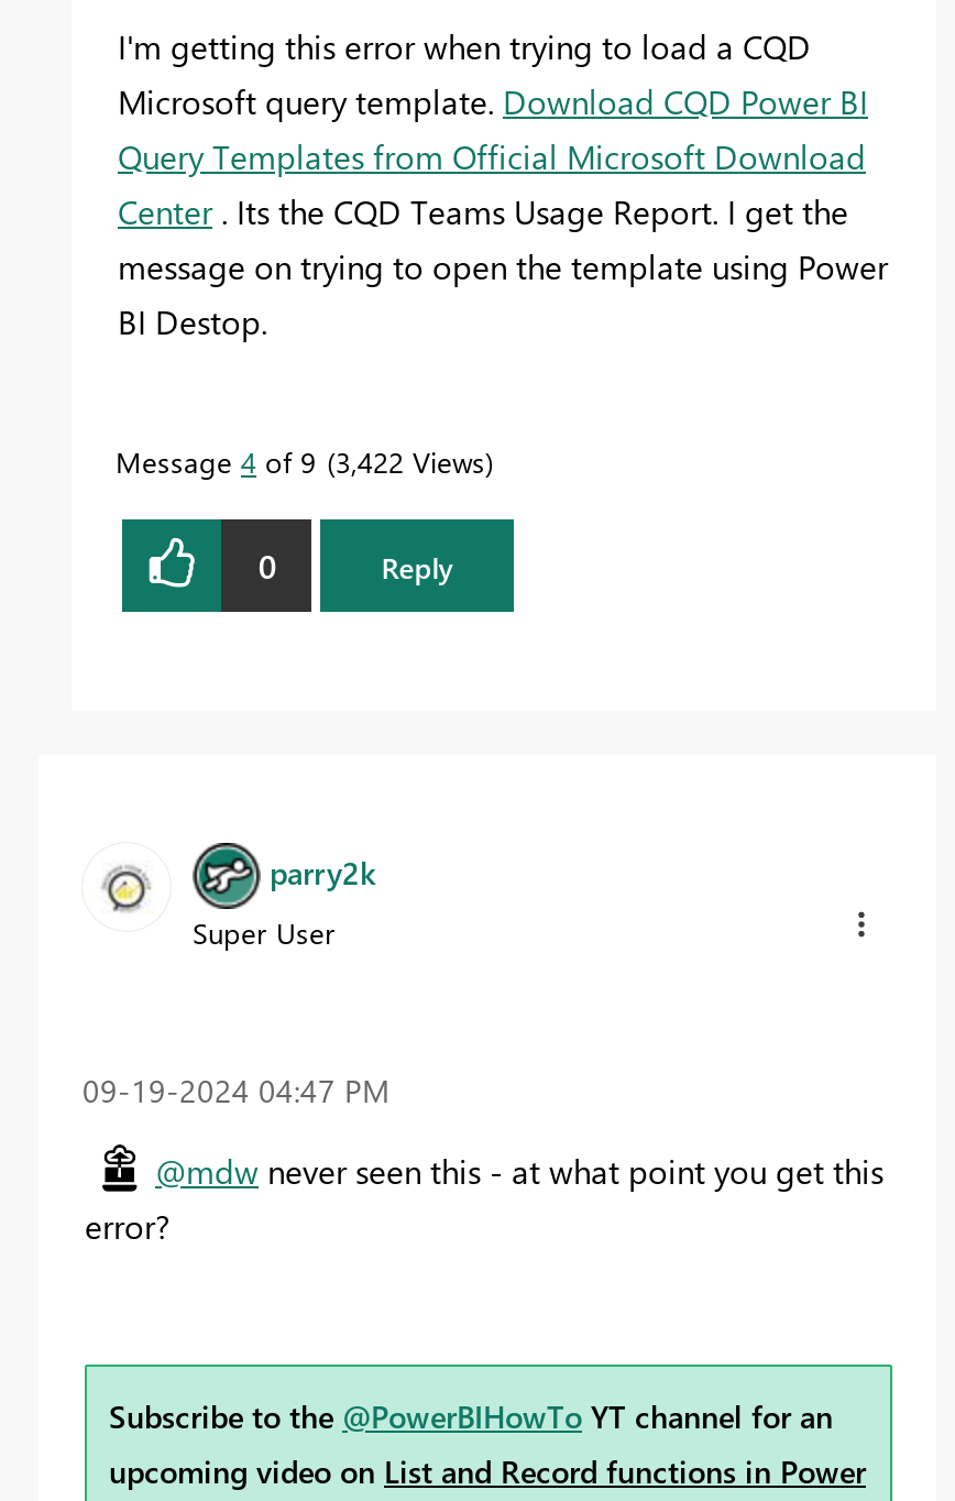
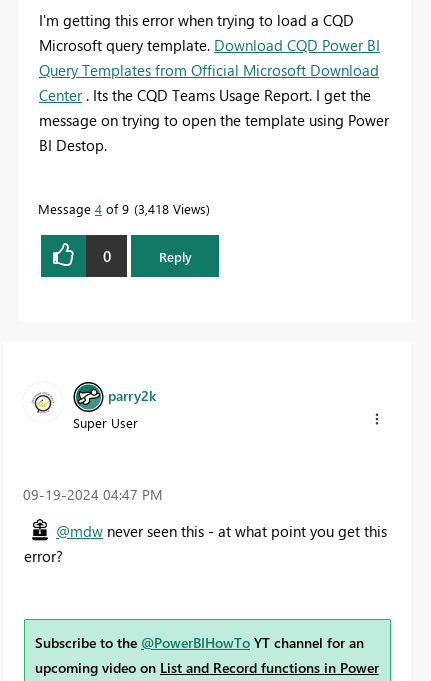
- Message 4 of 9 3,422 Views
+ Message 4 of 9 3,418 Views
